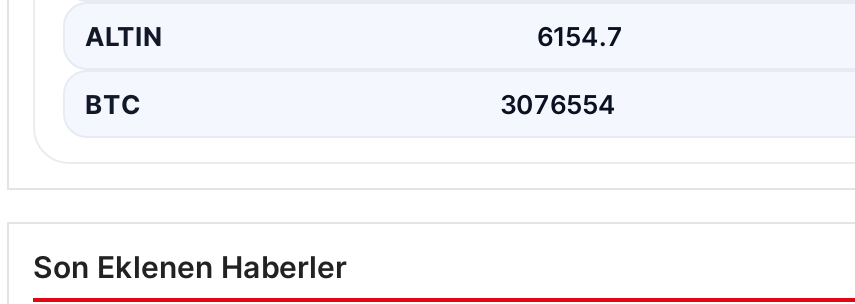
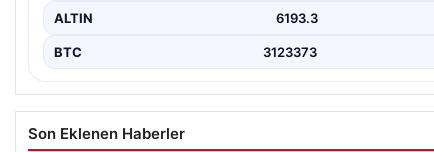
- 6154.7
+ 6193.3

- 3076554
+ 3123373
